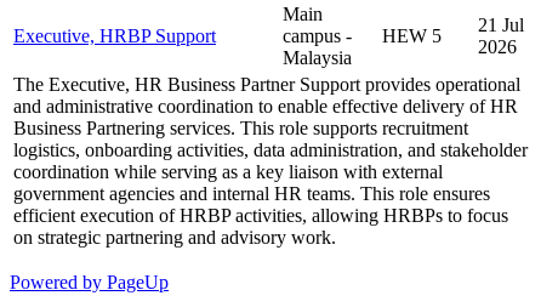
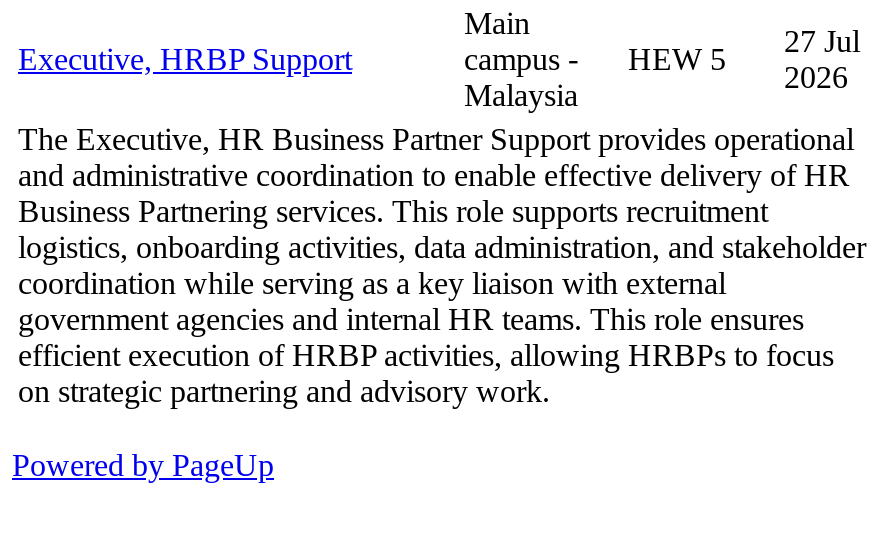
- 21 Jul
+ 27 Jul
